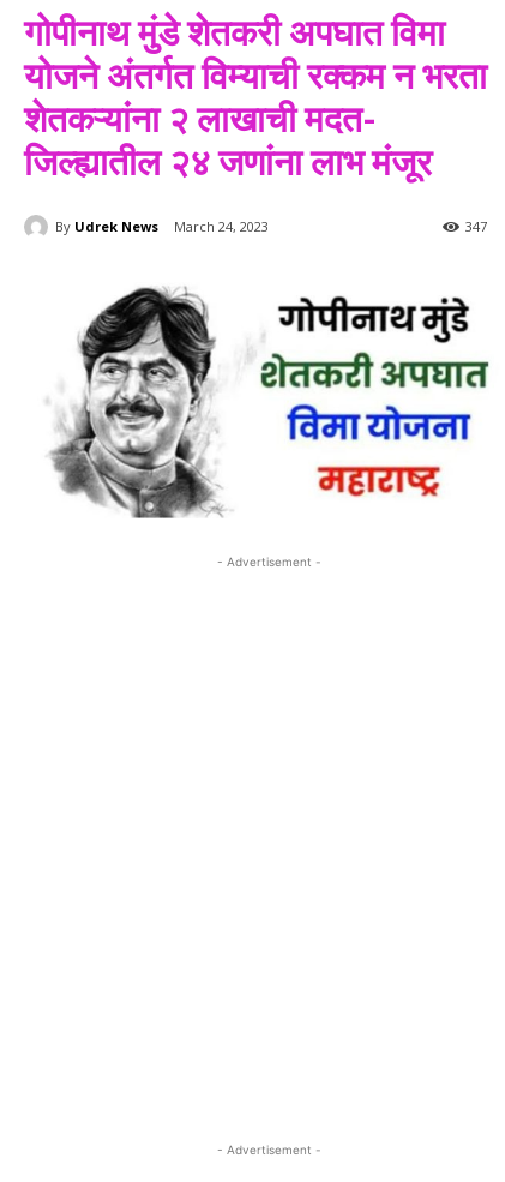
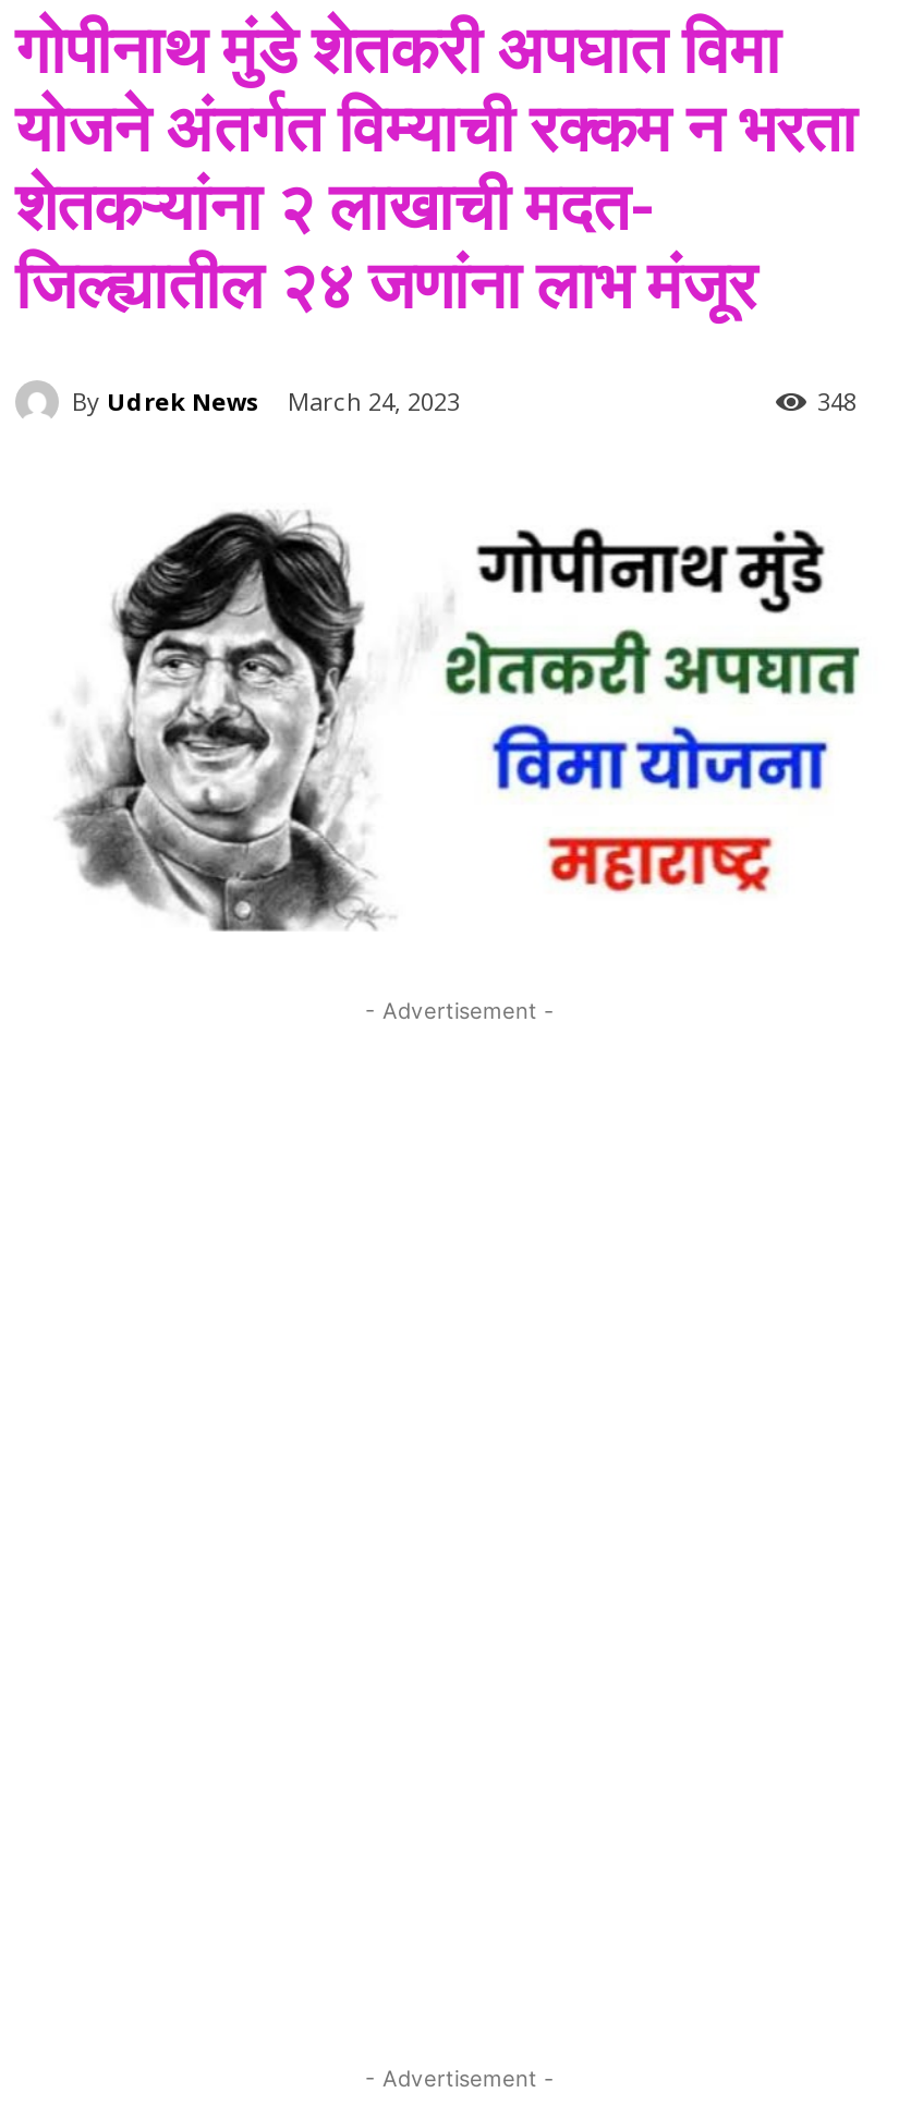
- 347
+ 348
